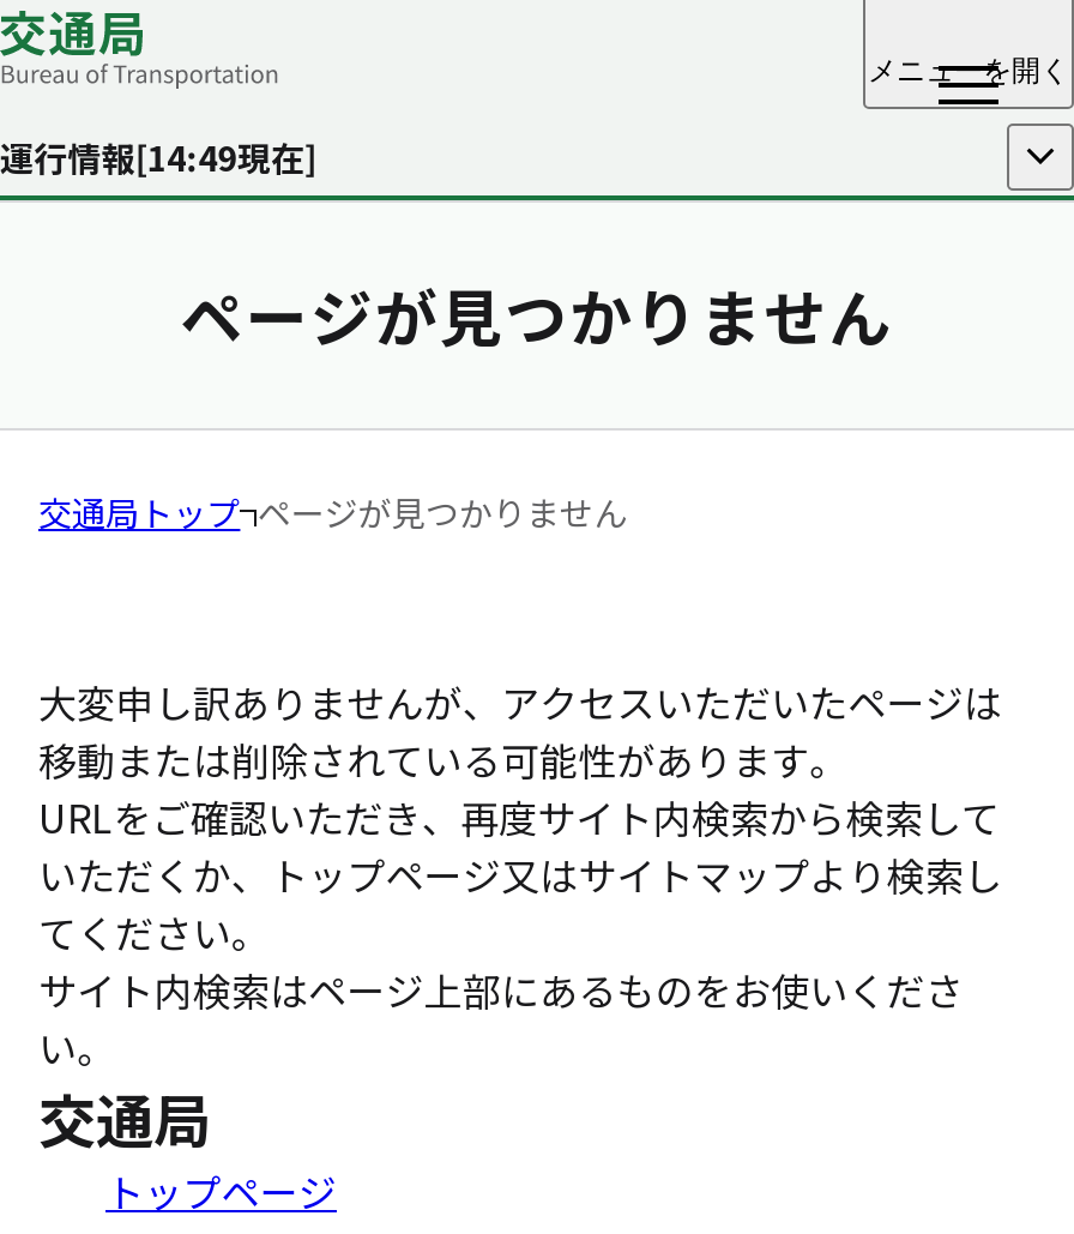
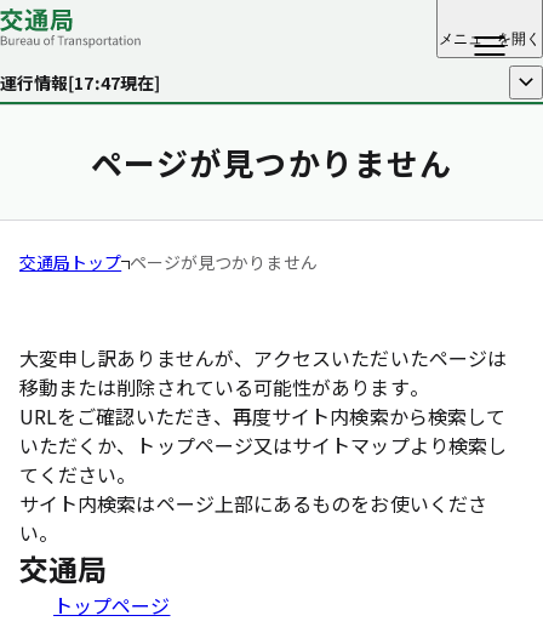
- 運行情報[14:49現在]
+ 運行情報[17:47現在]
